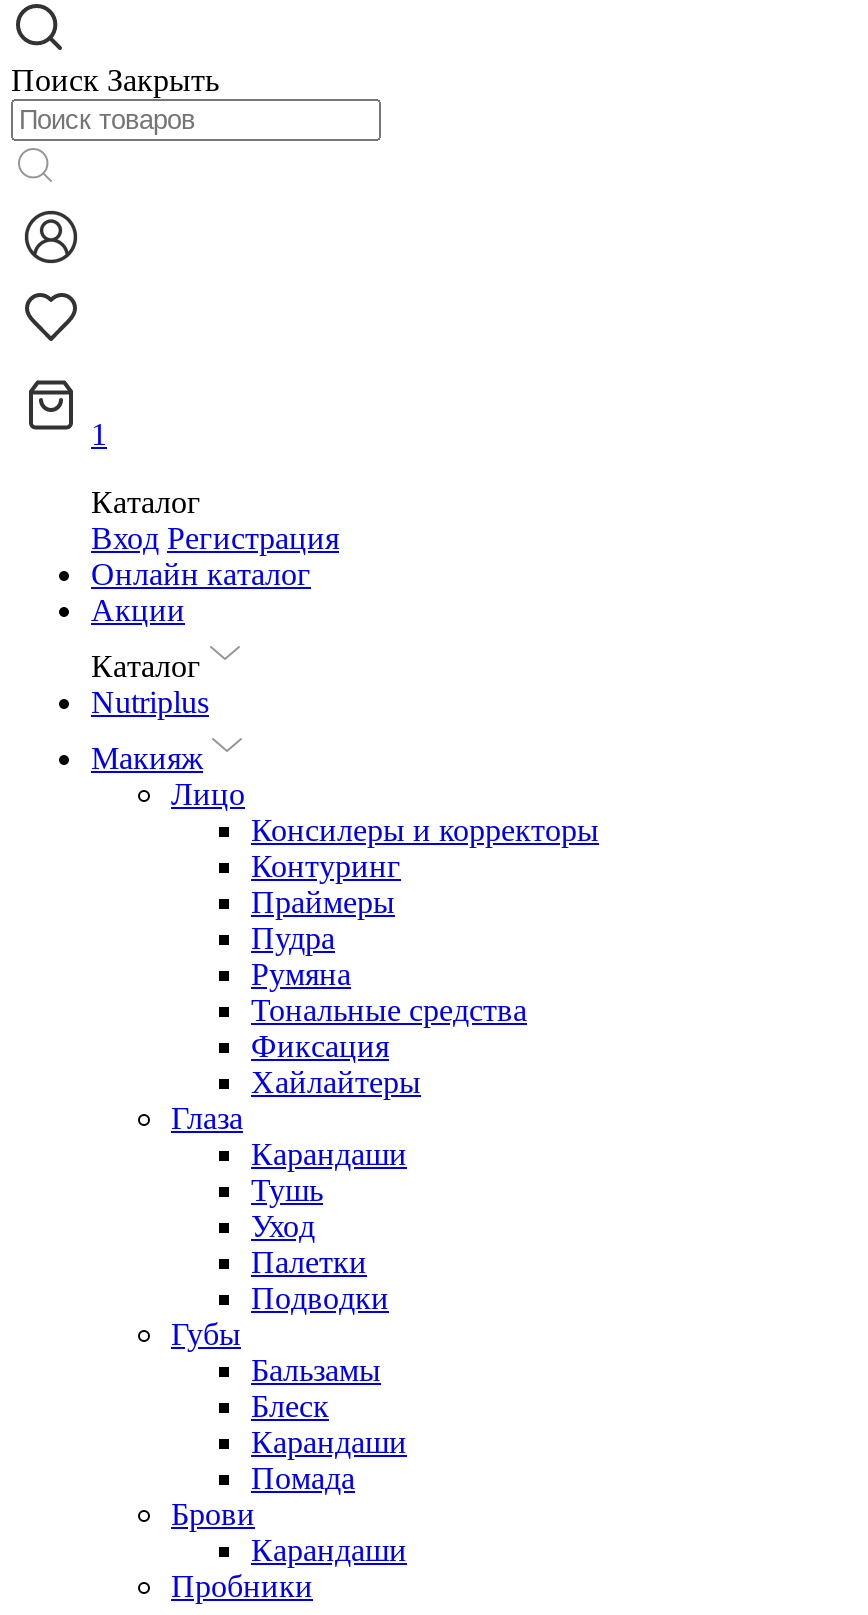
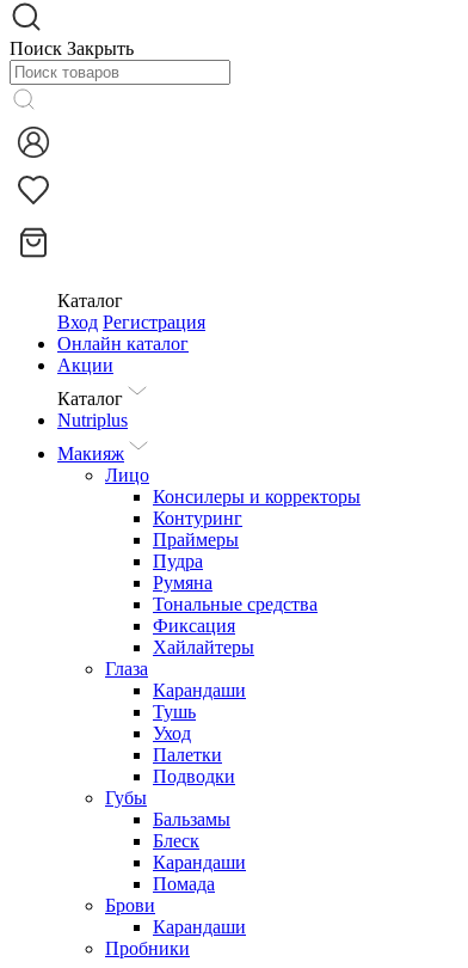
- 1
